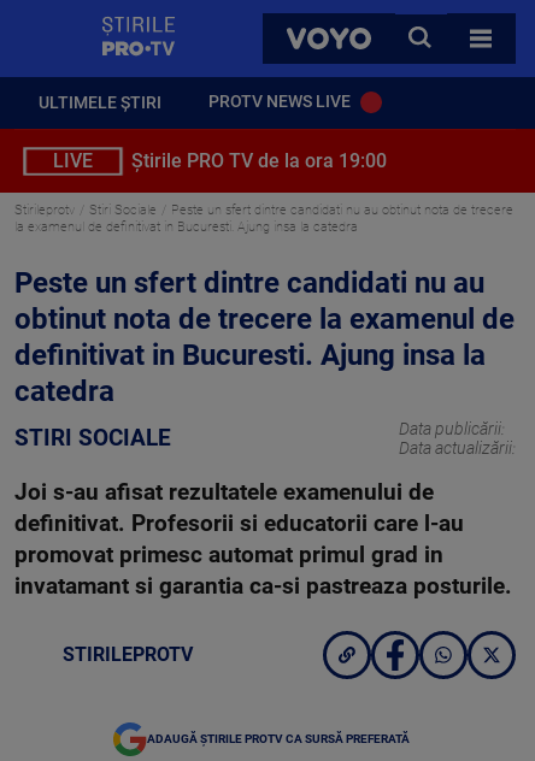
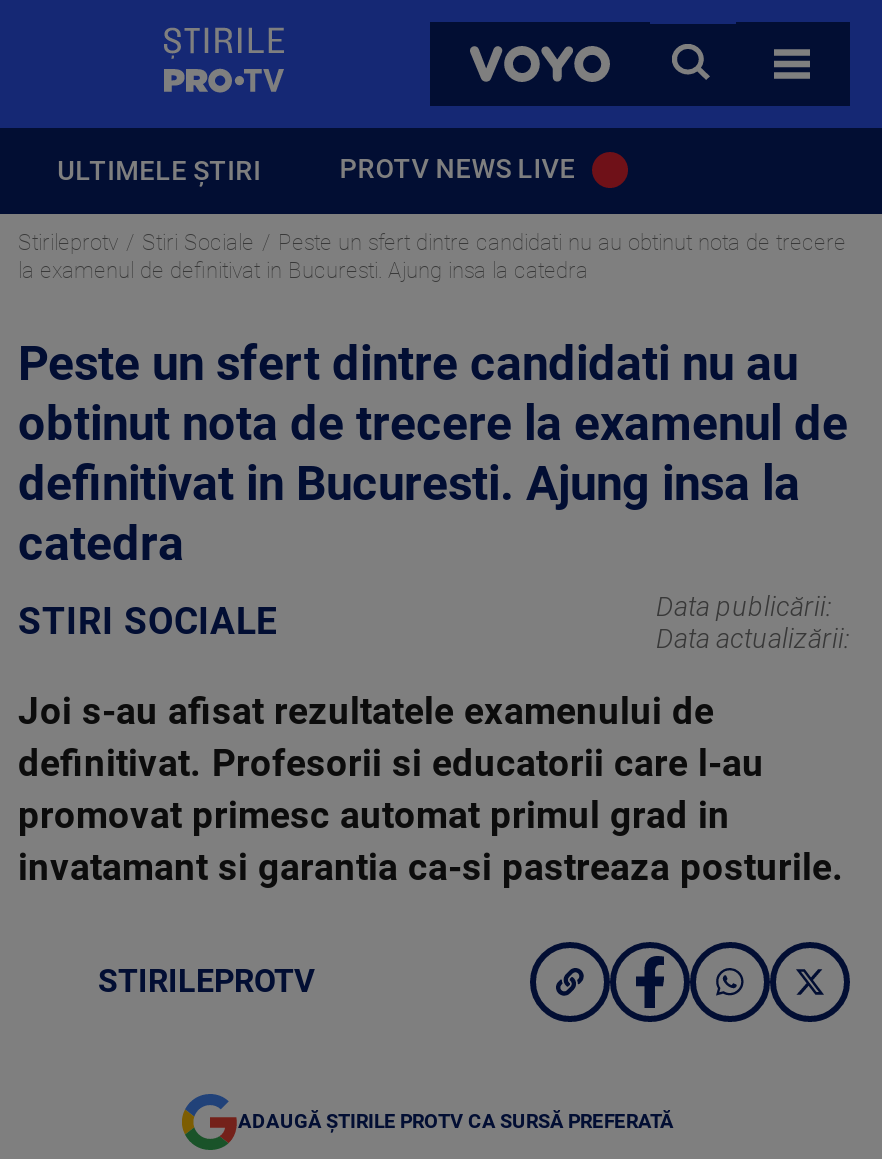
- LIVE
- Știrile PRO TV de la ora 19:00
